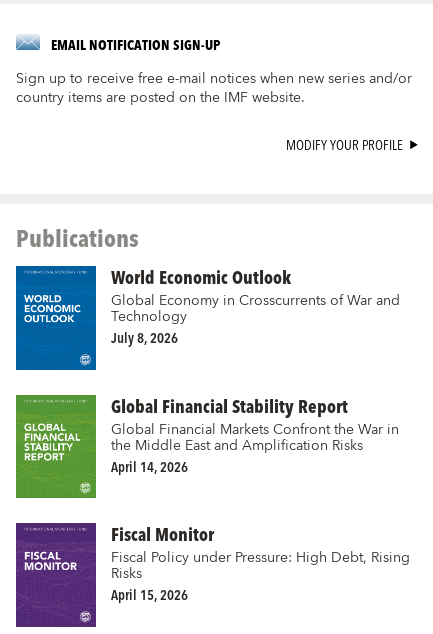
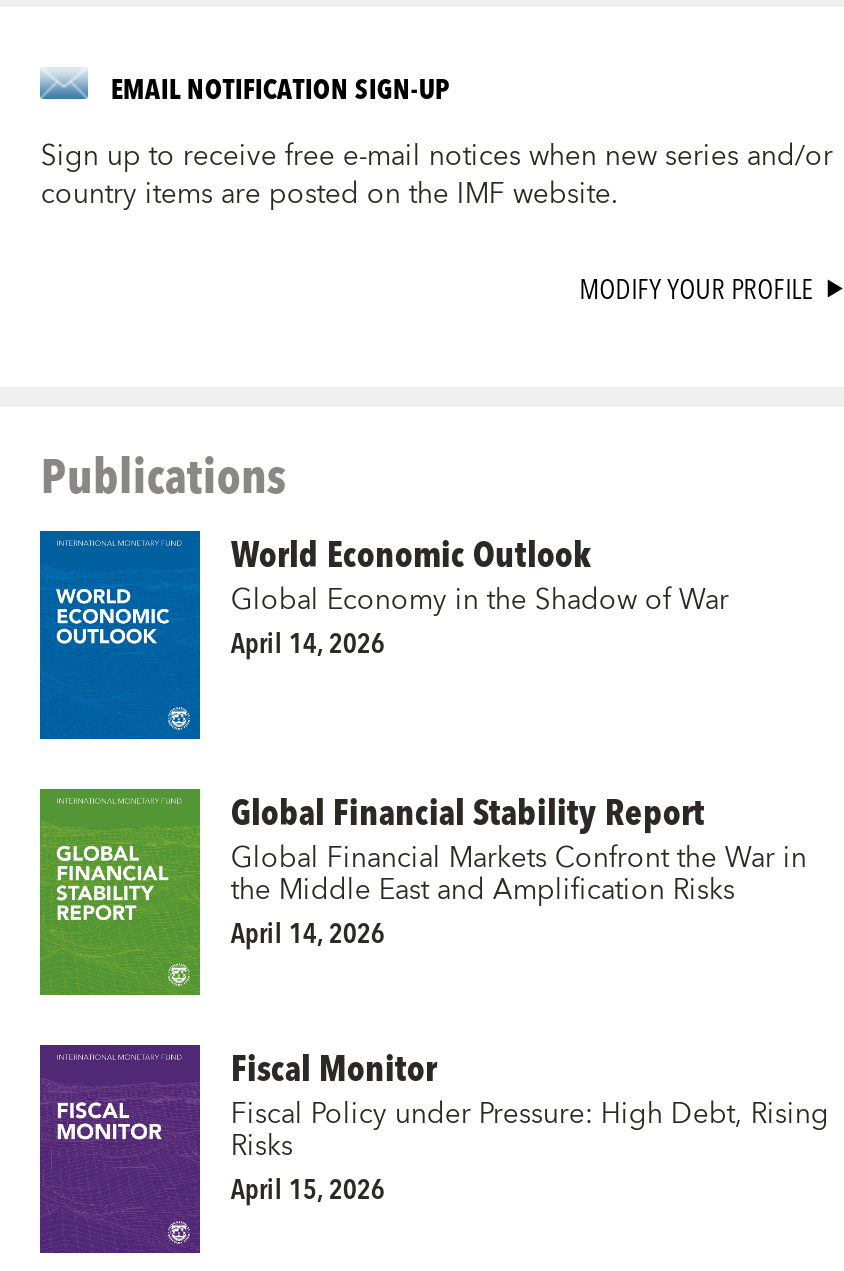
- Global Economy in Crosscurrents of War and
- Technology
- July 8, 2026
+ Global Economy in the Shadow of War
+ April 14, 2026
